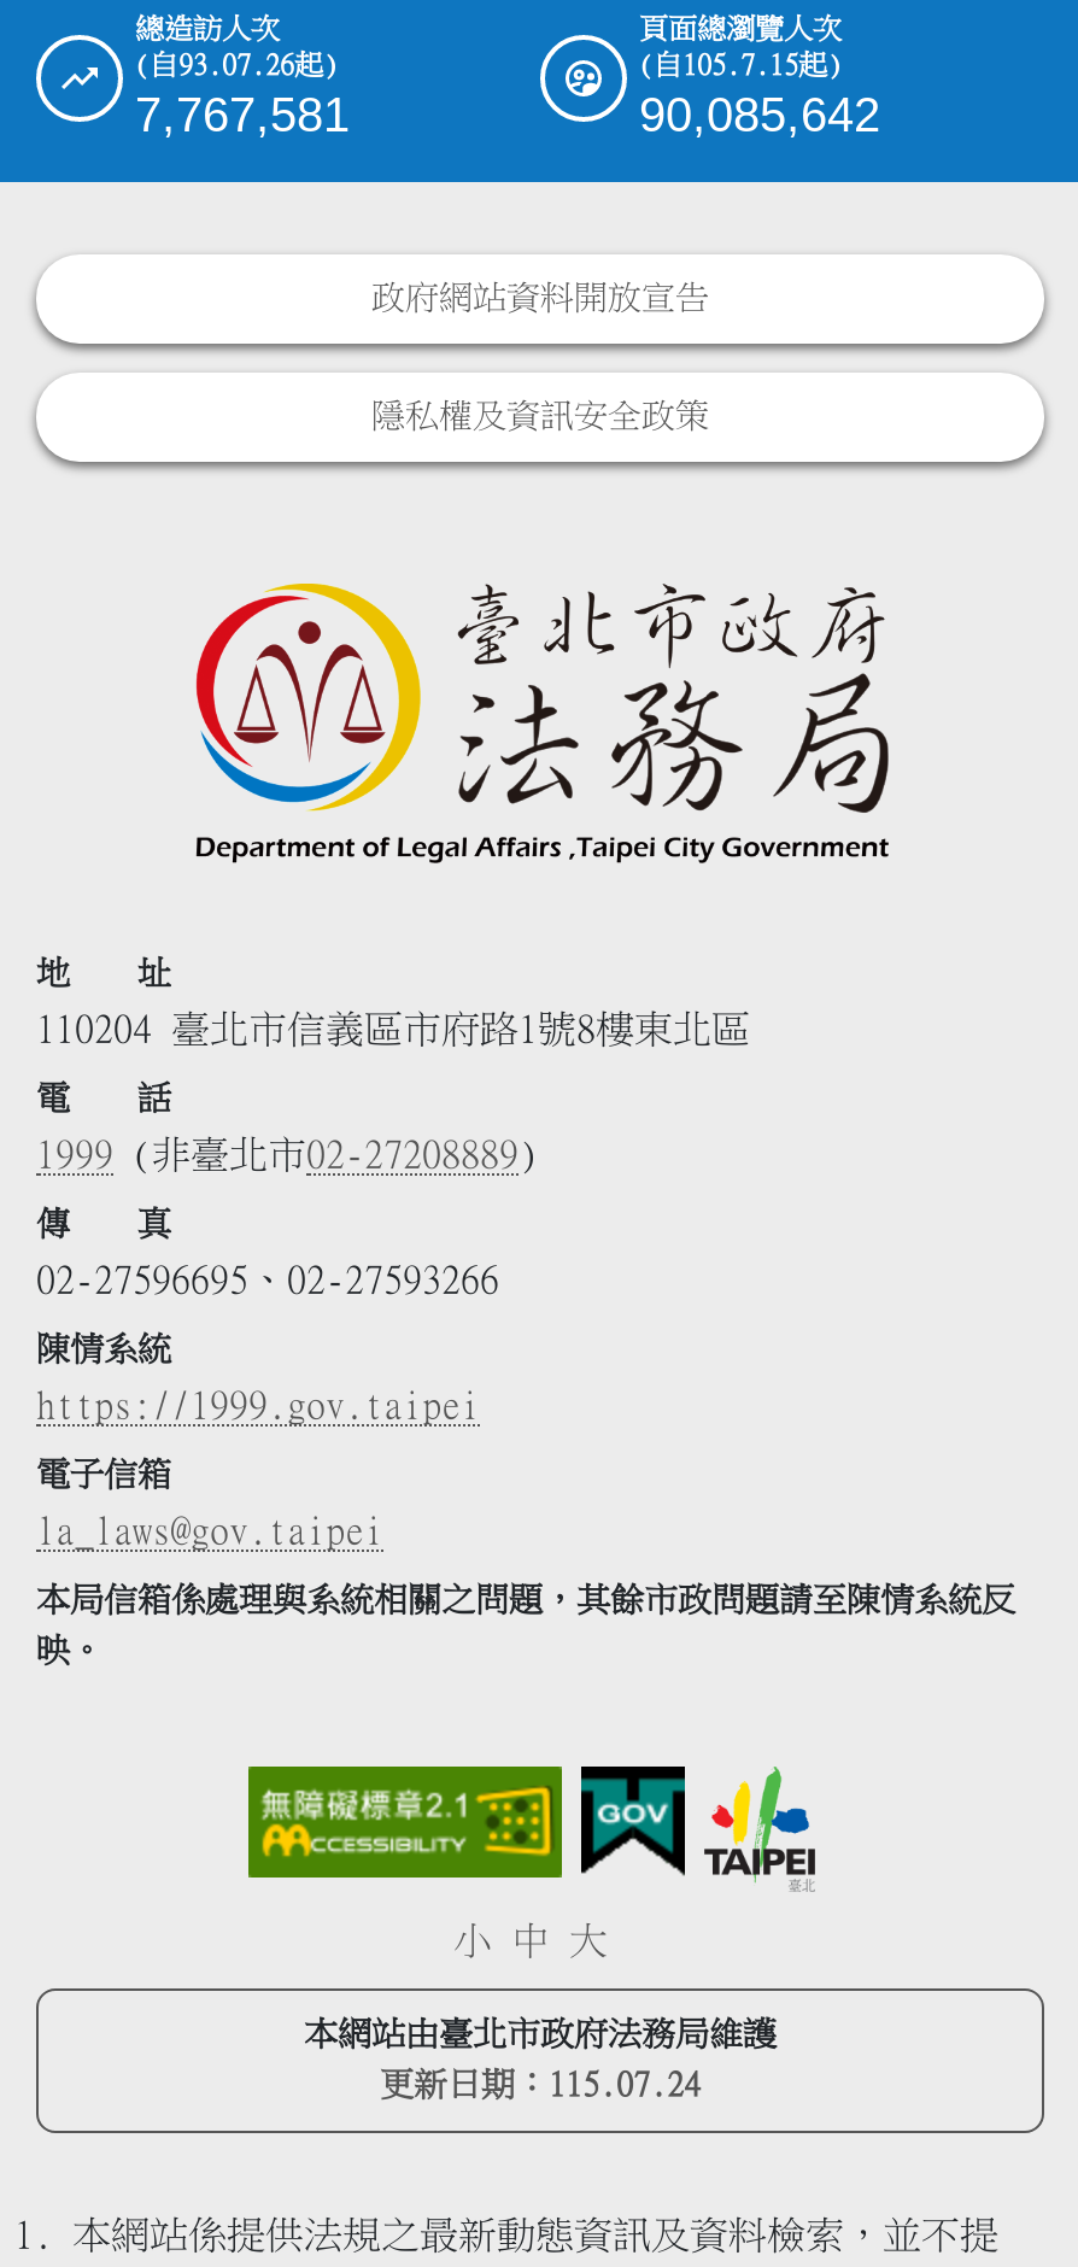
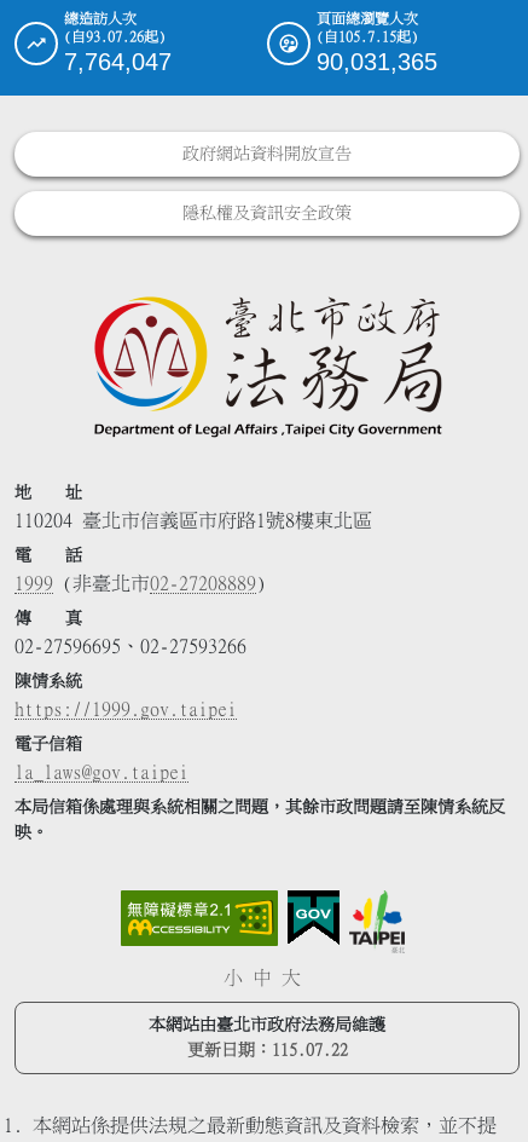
- 7,767,581
+ 7,764,047

- 90,085,642
+ 90,031,365

- 更新日期：115.07.24
+ 更新日期：115.07.22
